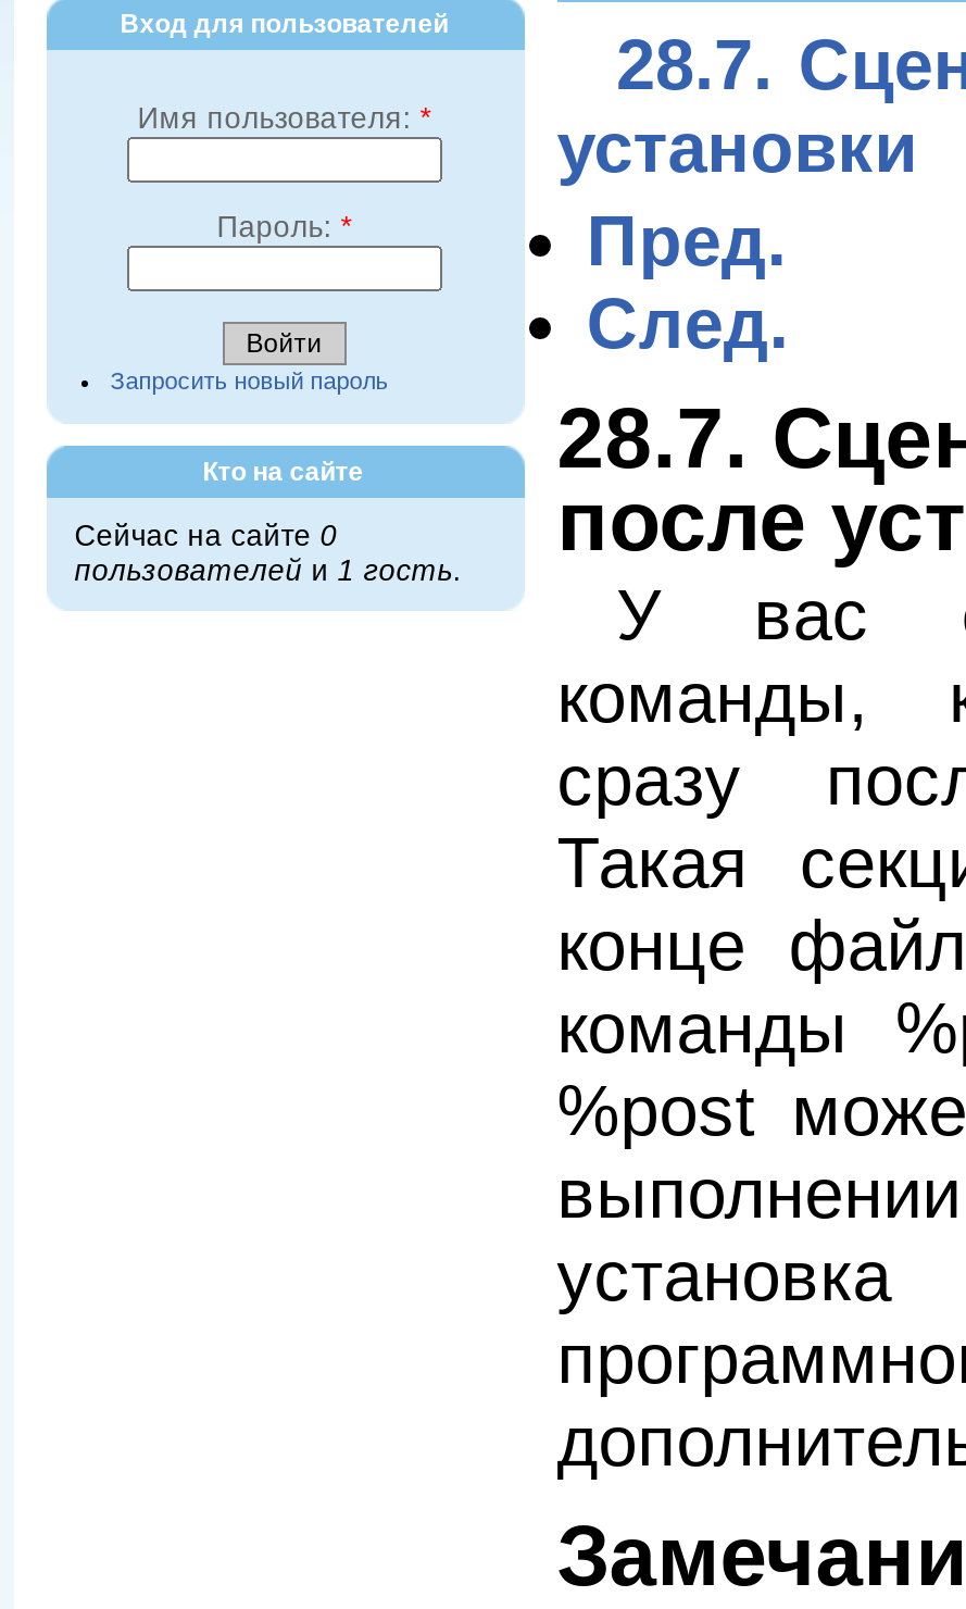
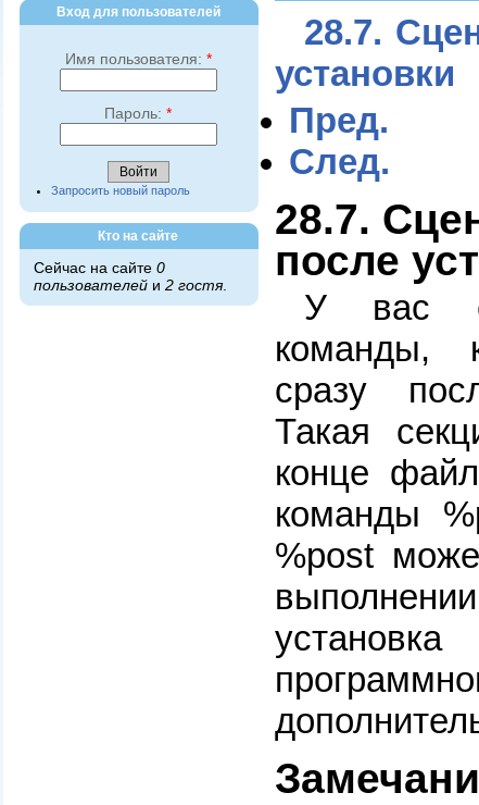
- пользователей и 1 гость.
+ пользователей и 2 гостя.
